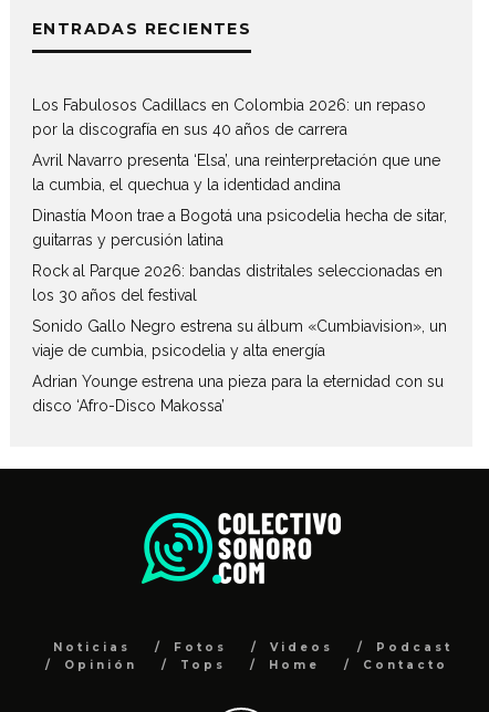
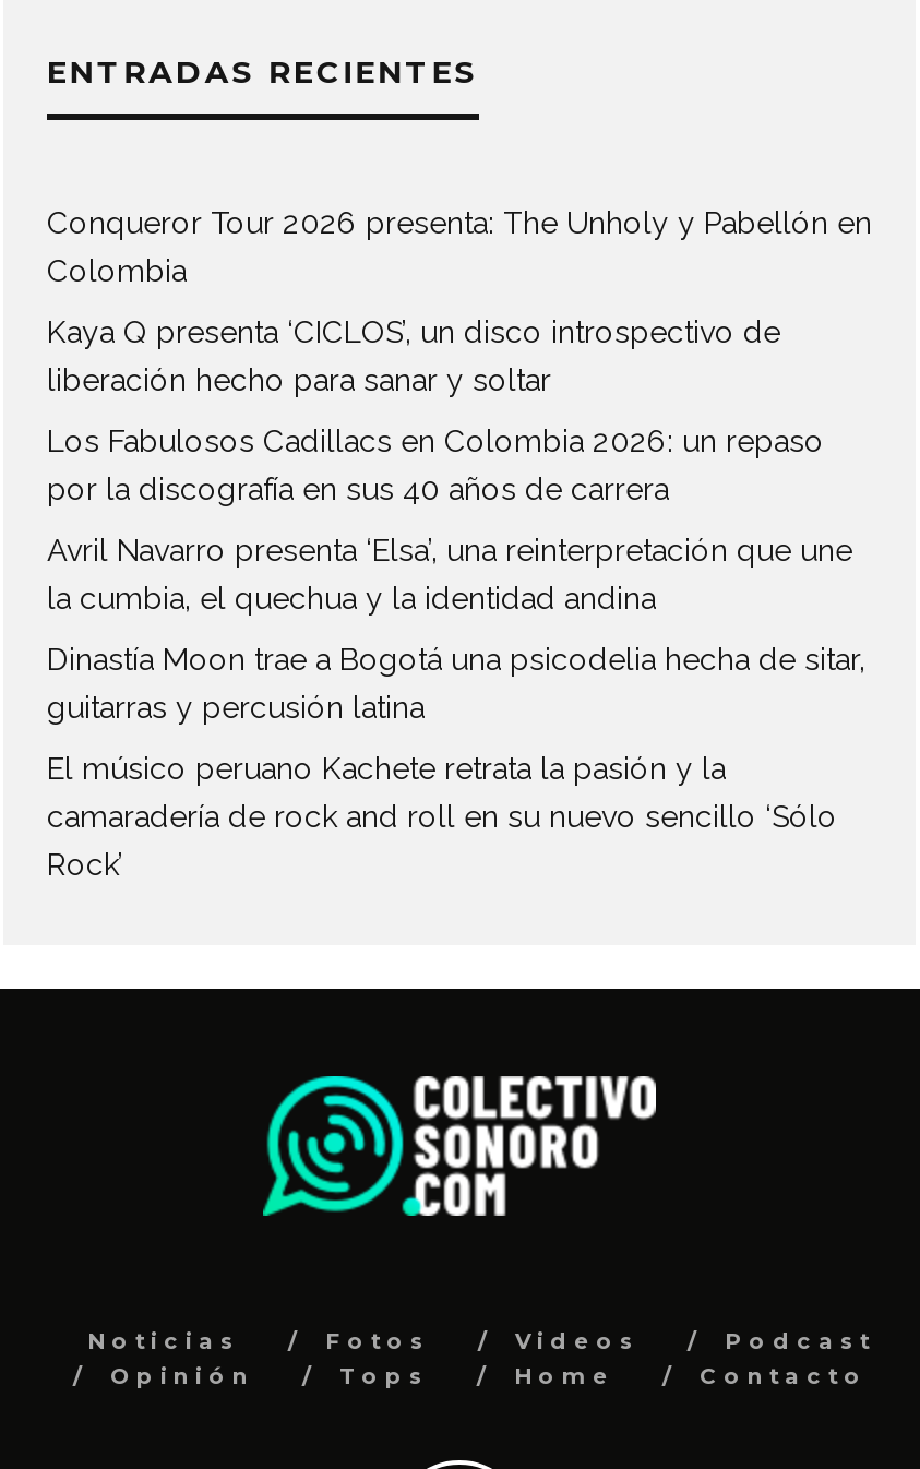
+ Conqueror Tour 2026 presenta: The Unholy y Pabellón en
+ Colombia
+ Kaya Q presenta ‘CICLOS’, un disco introspectivo de
+ liberación hecho para sanar y soltar

moved down: Los Fabulosos Cadillacs en Colombia 2026: un repaso | por la discografía en sus 40 años de carrera | Avril Navarro presenta ‘Elsa’, una reinterpretación que une | la cumbia, el quechua y la identidad andina | Dinastía Moon trae a Bogotá una psicodelia hecha de sitar, | guitarras y percusión latina

- Rock al Parque 2026: bandas distritales seleccionadas en
- los 30 años del festival
- Sonido Gallo Negro estrena su álbum «Cumbiavision», un
- viaje de cumbia, psicodelia y alta energía
- Adrian Younge estrena una pieza para la eternidad con su
- disco ‘Afro-Disco Makossa’
+ El músico peruano Kachete retrata la pasión y la
+ camaradería de rock and roll en su nuevo sencillo ‘Sólo
+ Rock’
